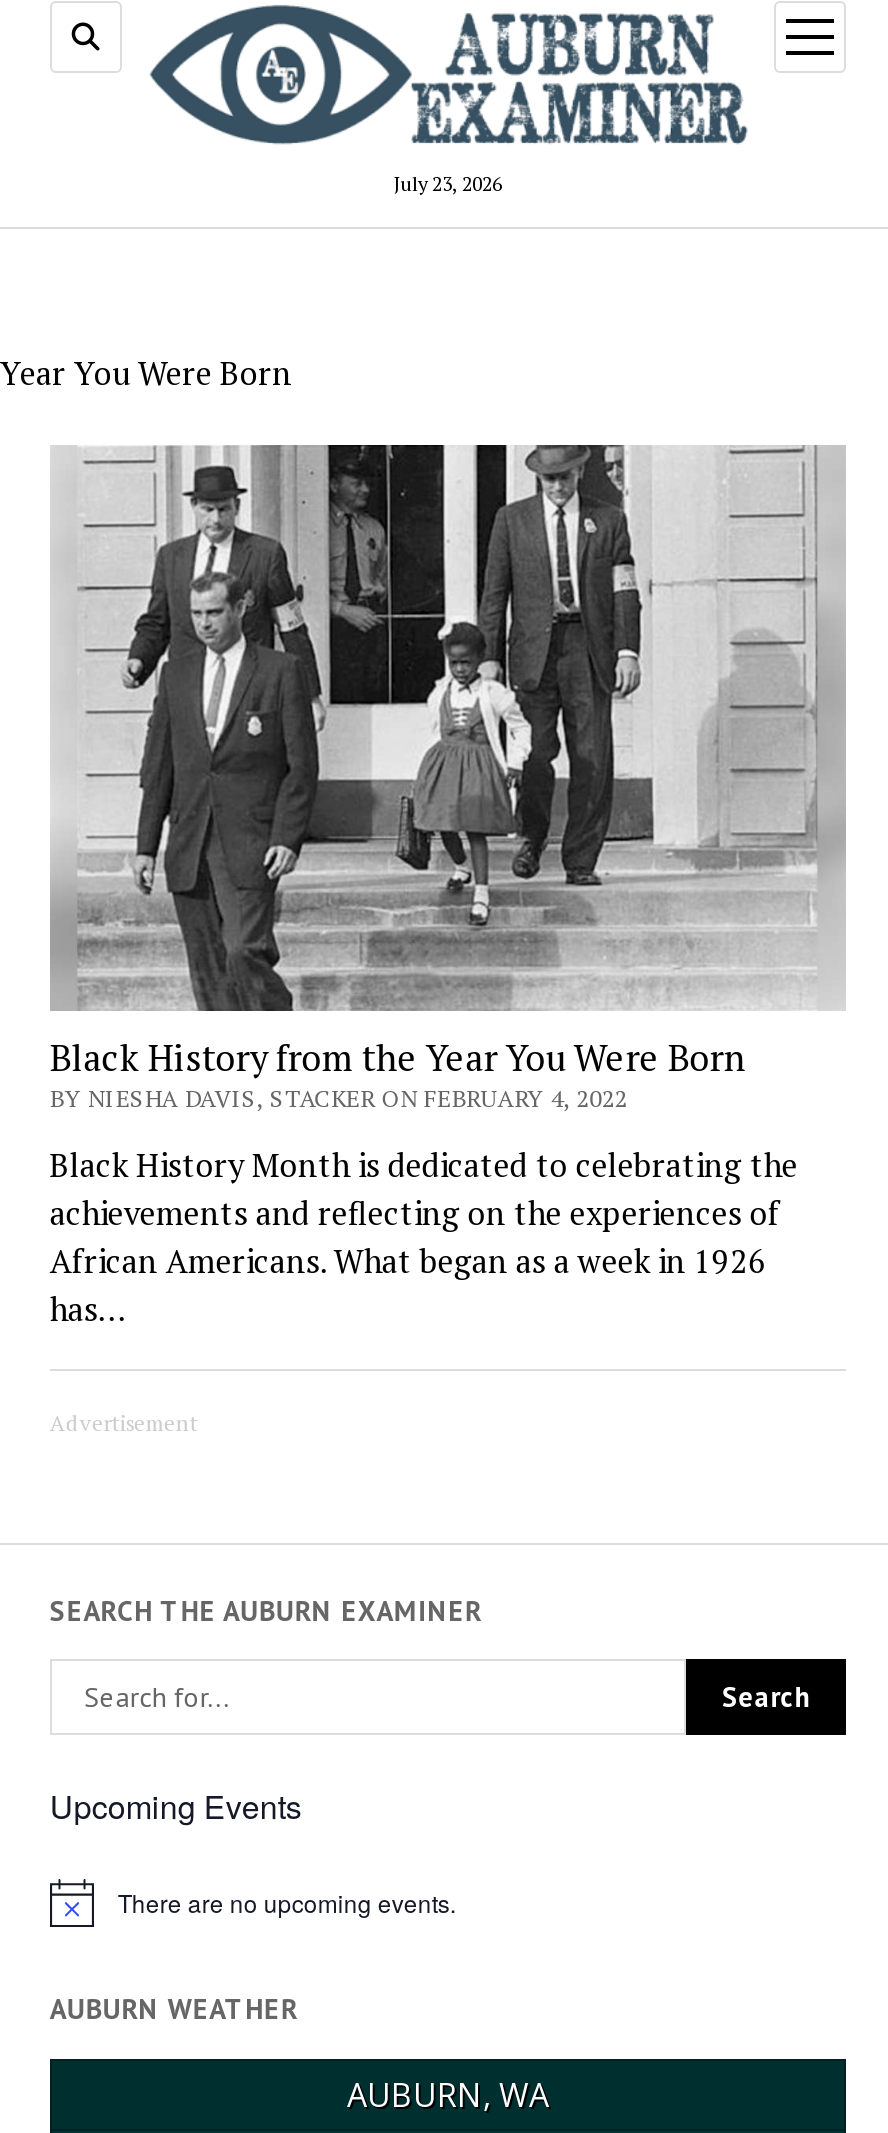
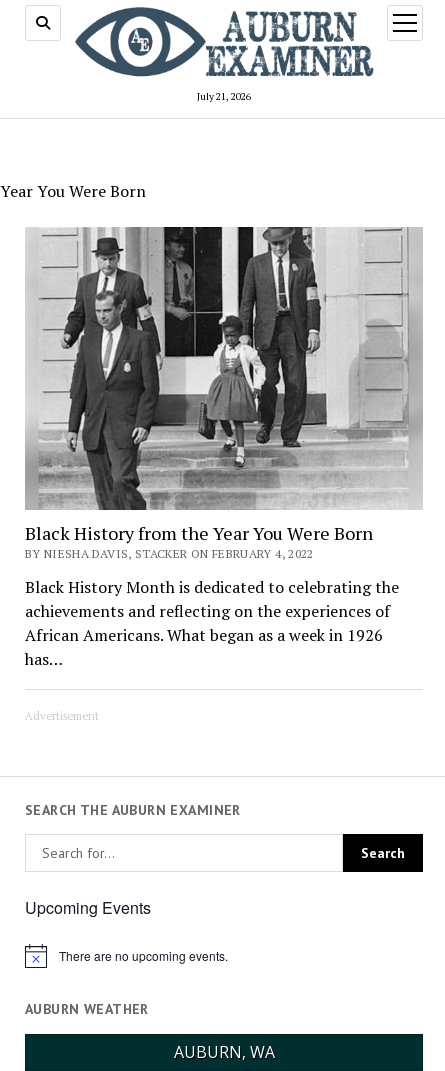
- July 23, 2026
+ July 21, 2026
